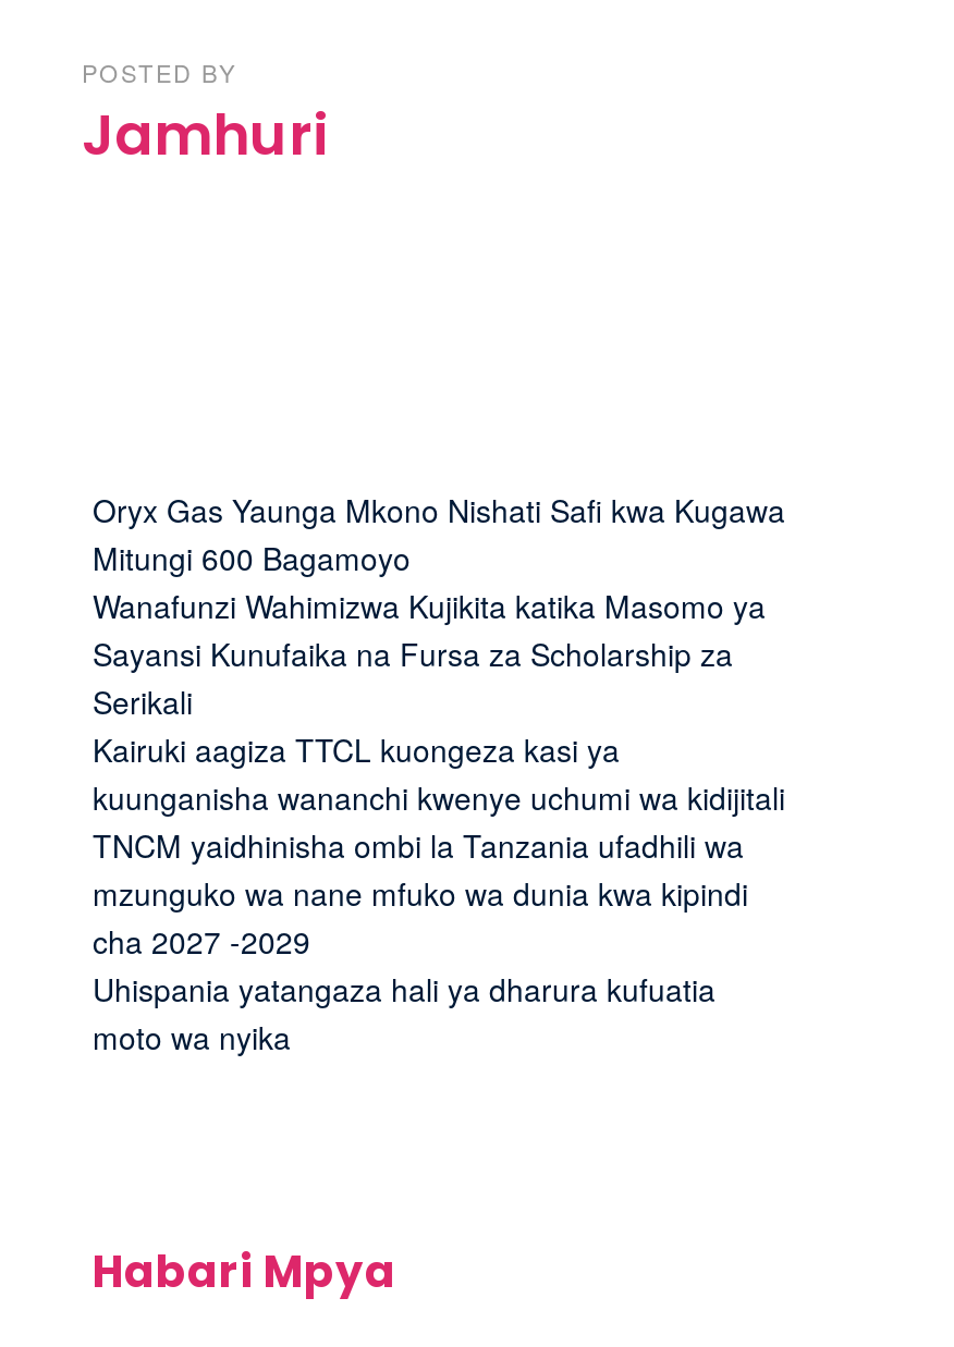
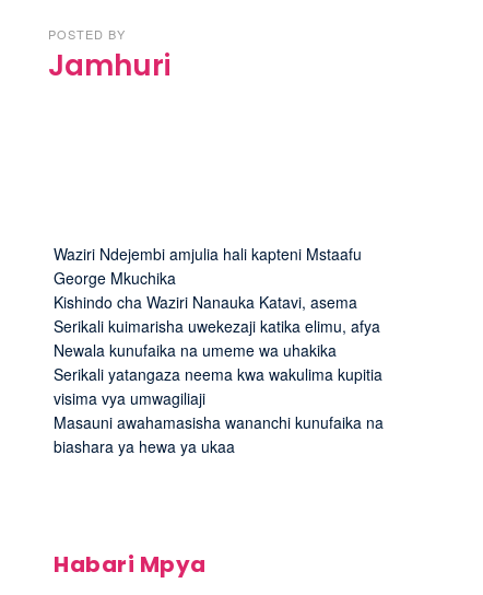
- Oryx Gas Yaunga Mkono Nishati Safi kwa Kugawa
- Mitungi 600 Bagamoyo
- Wanafunzi Wahimizwa Kujikita katika Masomo ya
- Sayansi Kunufaika na Fursa za Scholarship za
- Serikali
- Kairuki aagiza TTCL kuongeza kasi ya
- kuunganisha wananchi kwenye uchumi wa kidijitali
- TNCM yaidhinisha ombi la Tanzania ufadhili wa
- mzunguko wa nane mfuko wa dunia kwa kipindi
- cha 2027 -2029
- Uhispania yatangaza hali ya dharura kufuatia
- moto wa nyika
+ Waziri Ndejembi amjulia hali kapteni Mstaafu
+ George Mkuchika
+ Kishindo cha Waziri Nanauka Katavi, asema
+ Serikali kuimarisha uwekezaji katika elimu, afya
+ Newala kunufaika na umeme wa uhakika
+ Serikali yatangaza neema kwa wakulima kupitia
+ visima vya umwagiliaji
+ Masauni awahamasisha wananchi kunufaika na
+ biashara ya hewa ya ukaa
